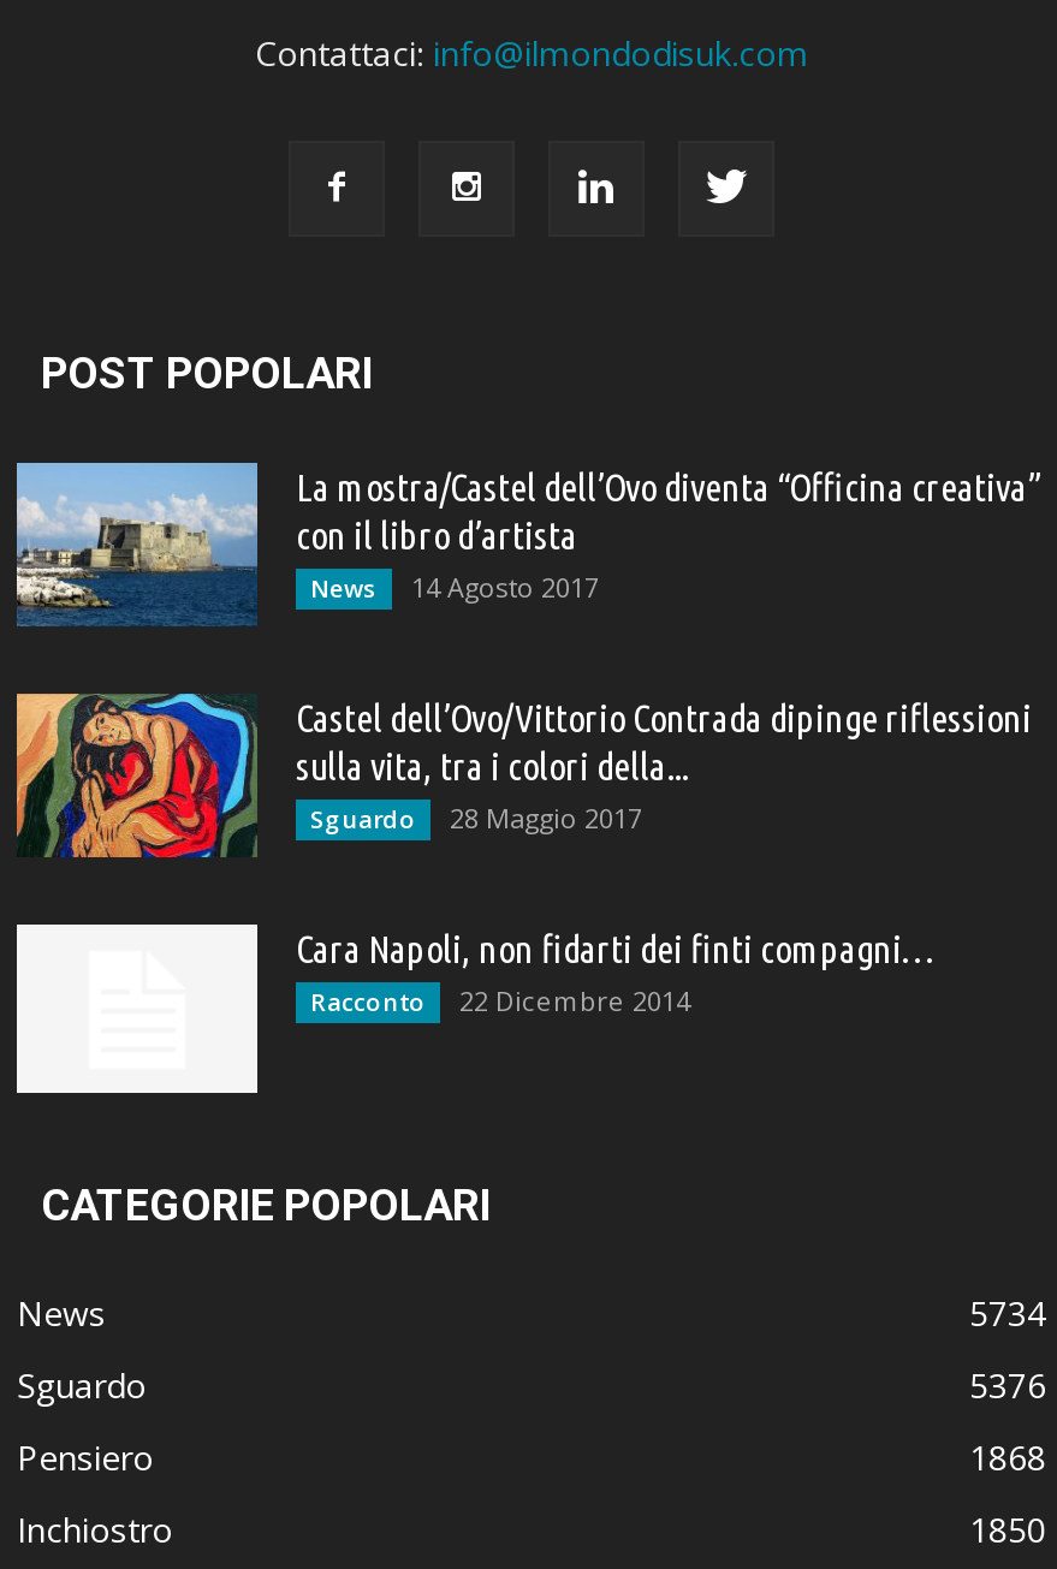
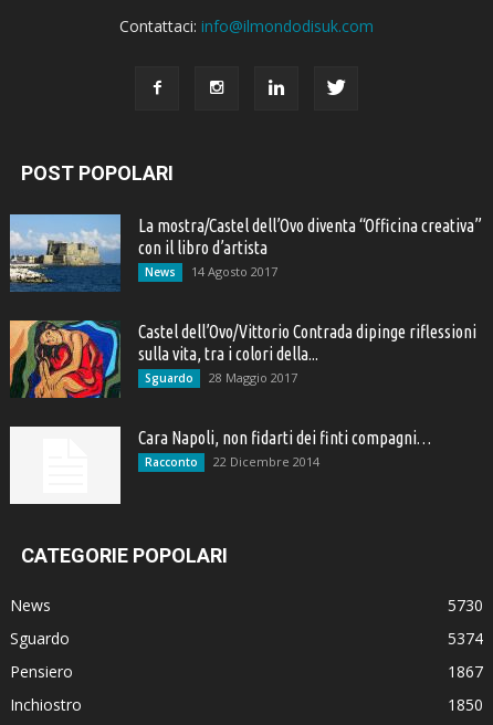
- 5734
+ 5730

- 5376
+ 5374

- 1868
+ 1867
